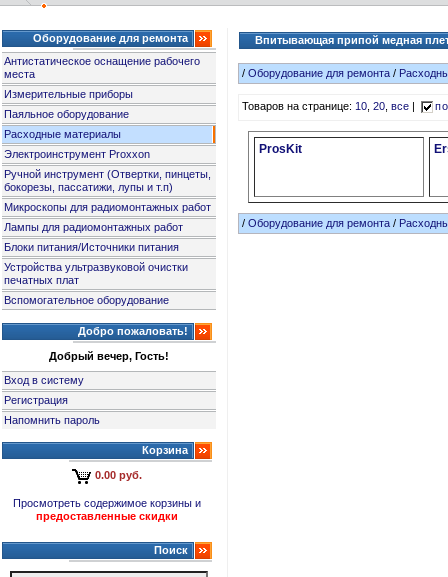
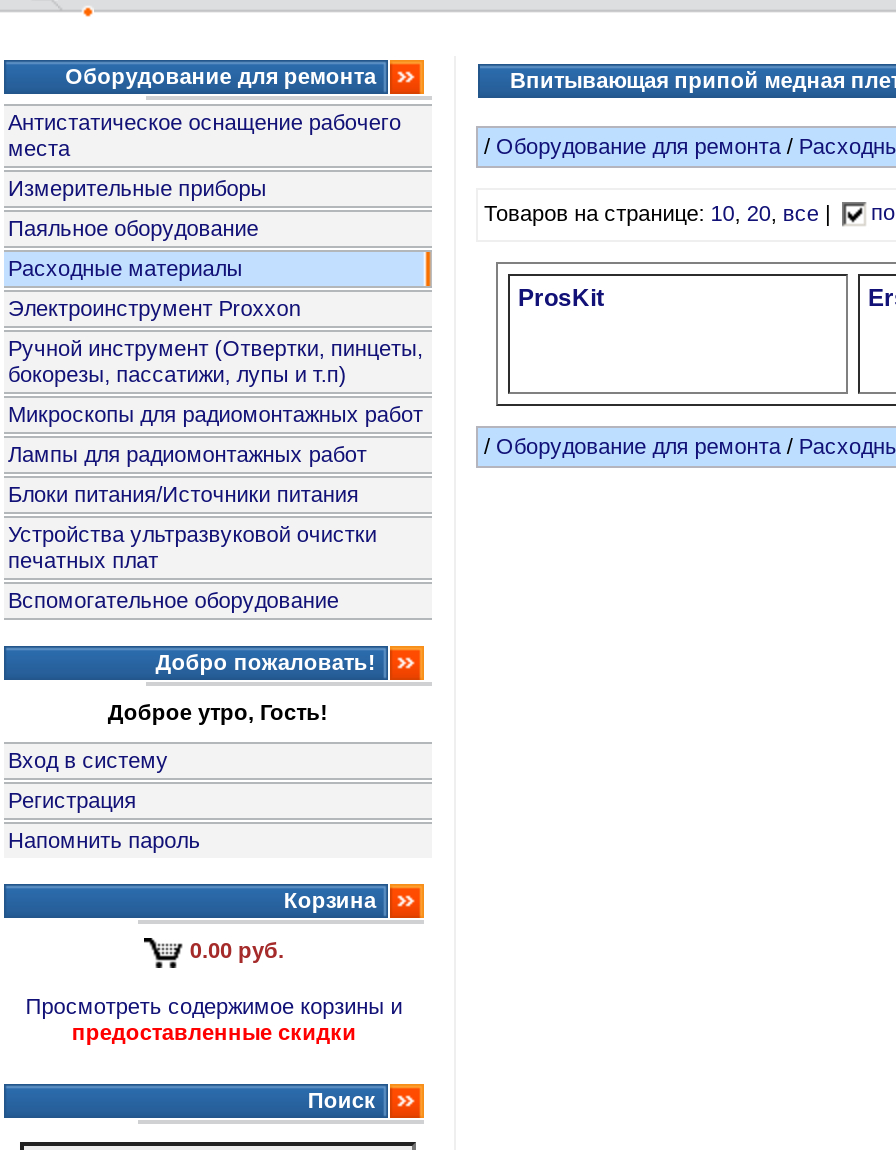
- Добрый вечер, Гость!
+ Доброе утро, Гость!
